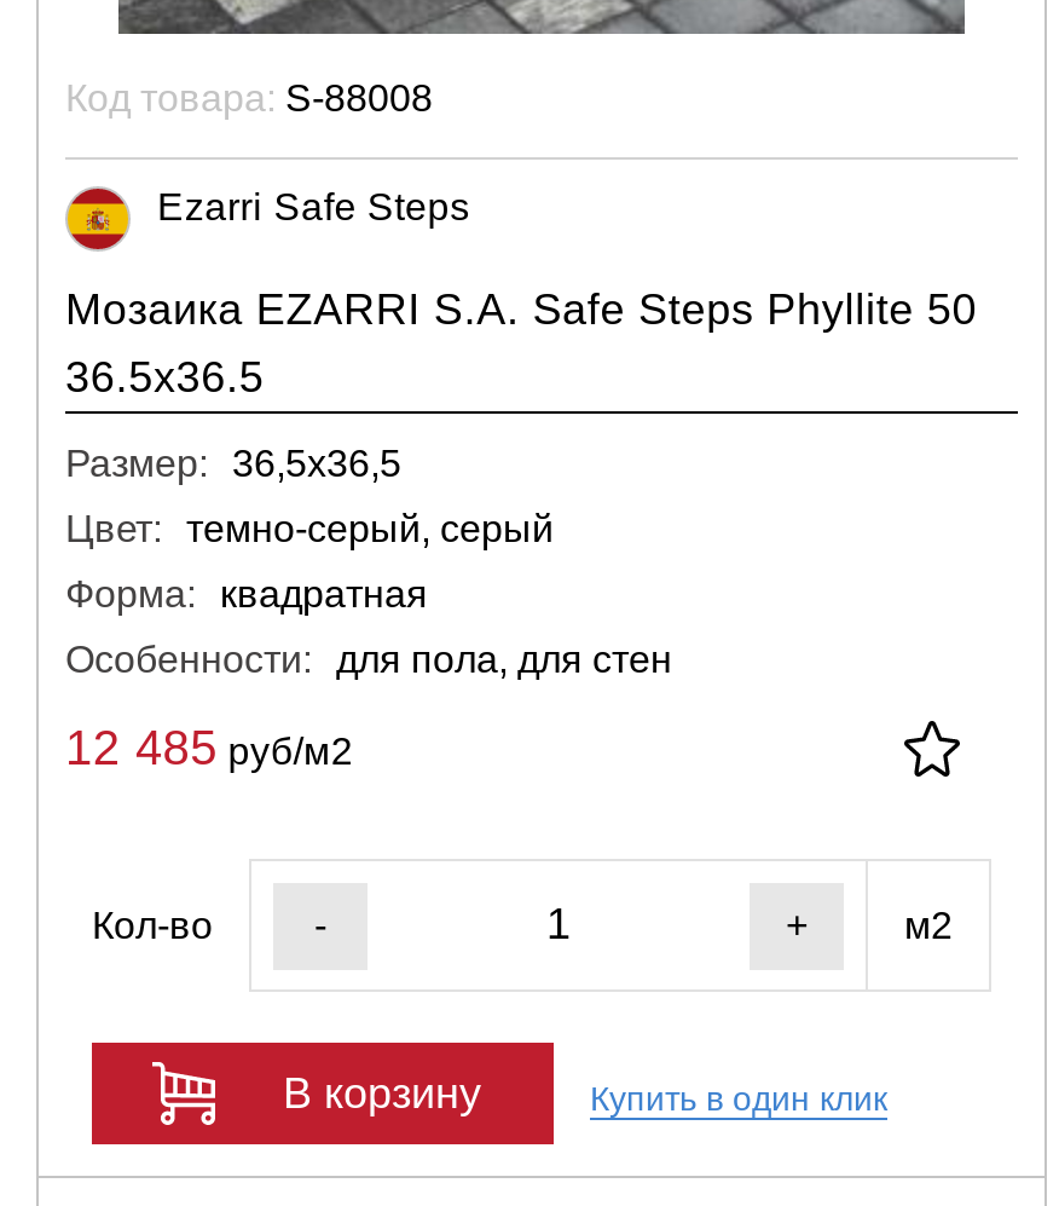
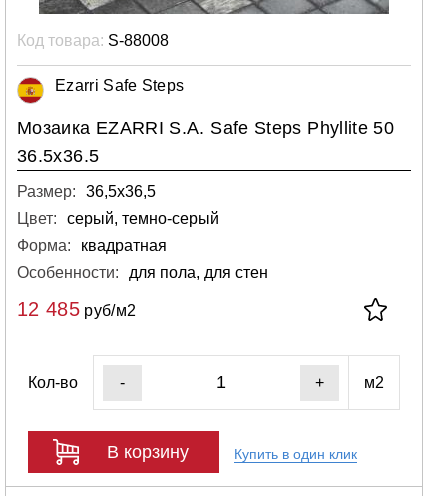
- Цвет: темно-серый, серый
+ Цвет: серый, темно-серый
